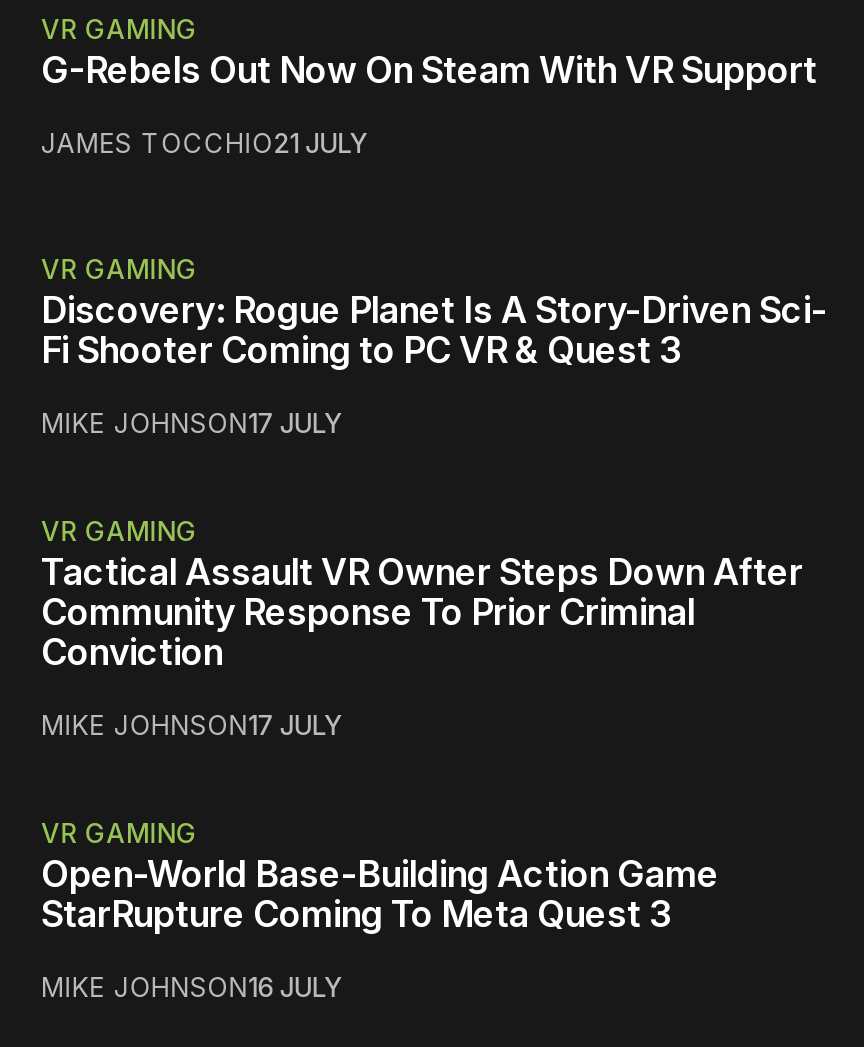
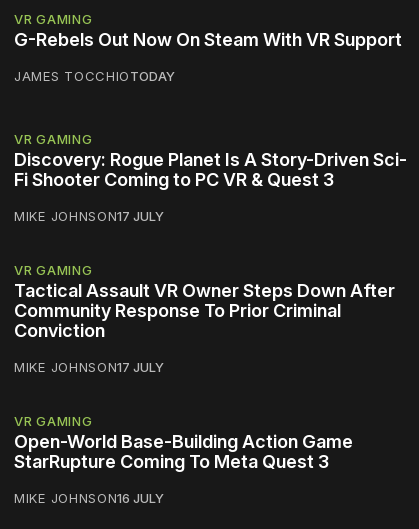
- JAMES TOCCHIO21 JULY
+ JAMES TOCCHIOTODAY
